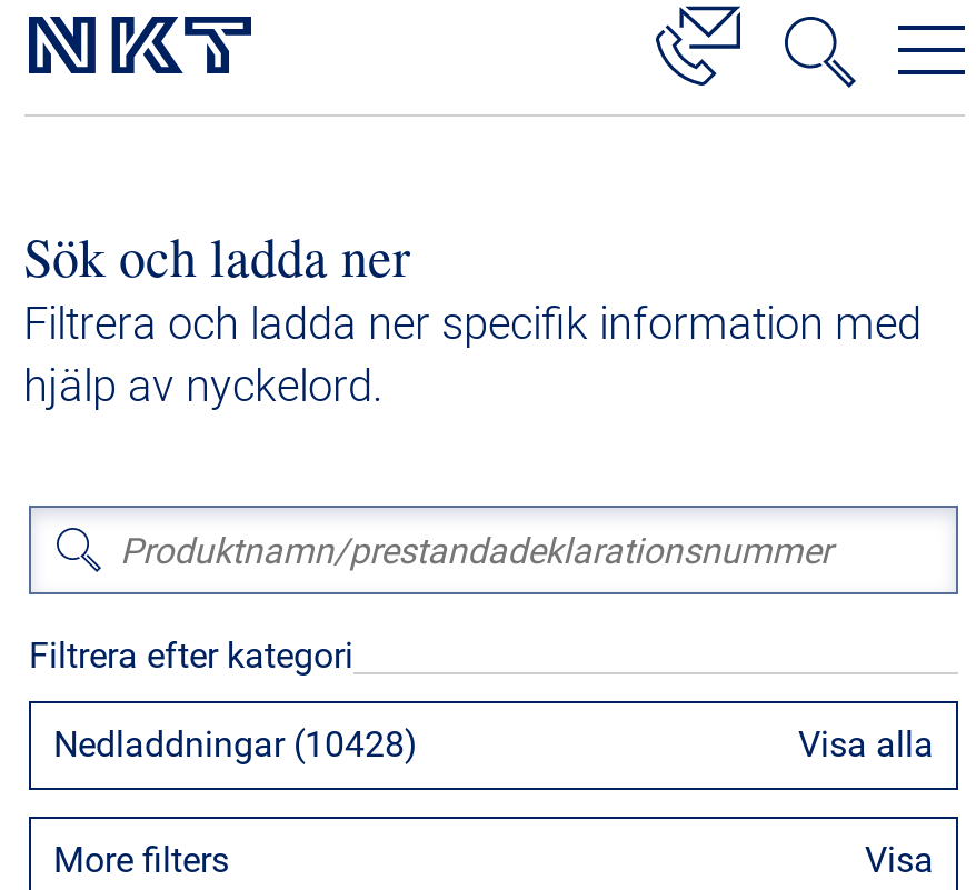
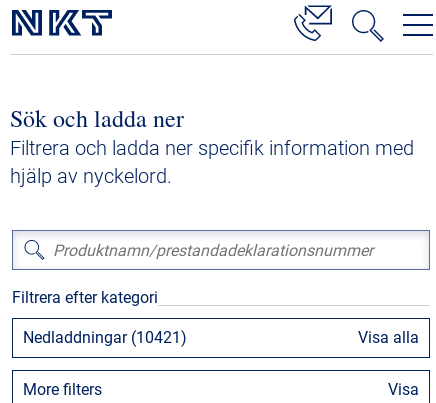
- Nedladdningar (10428)
+ Nedladdningar (10421)
